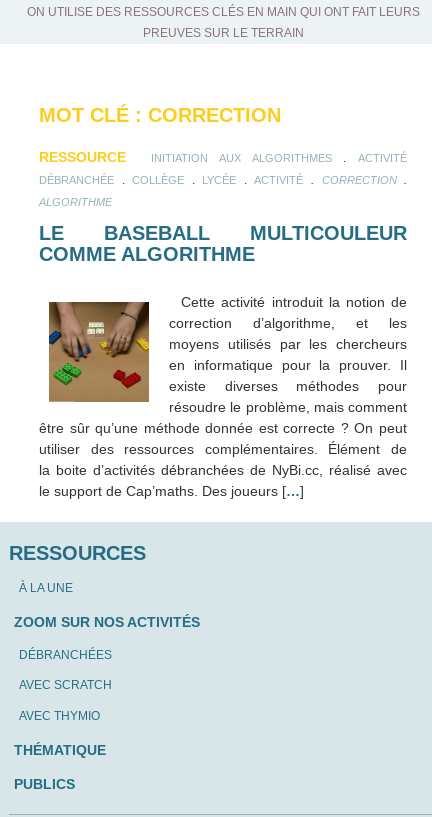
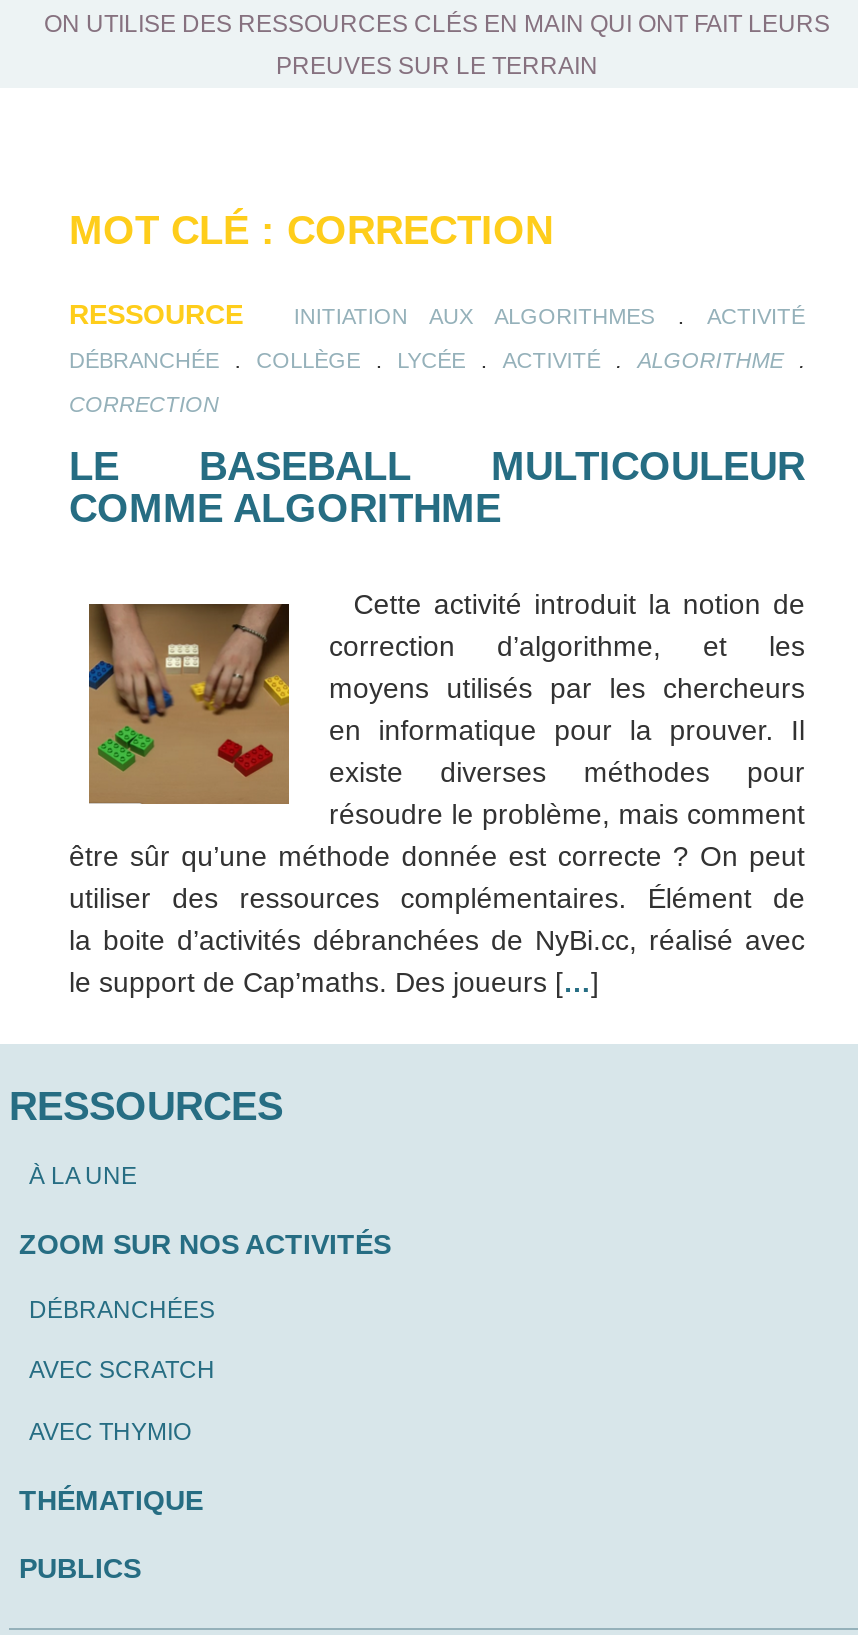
- DÉBRANCHÉE. COLLÈGE. LYCÉE. ACTIVITÉ. CORRECTION.
+ DÉBRANCHÉE. COLLÈGE. LYCÉE. ACTIVITÉ. ALGORITHME.

- ALGORITHME
+ CORRECTION
